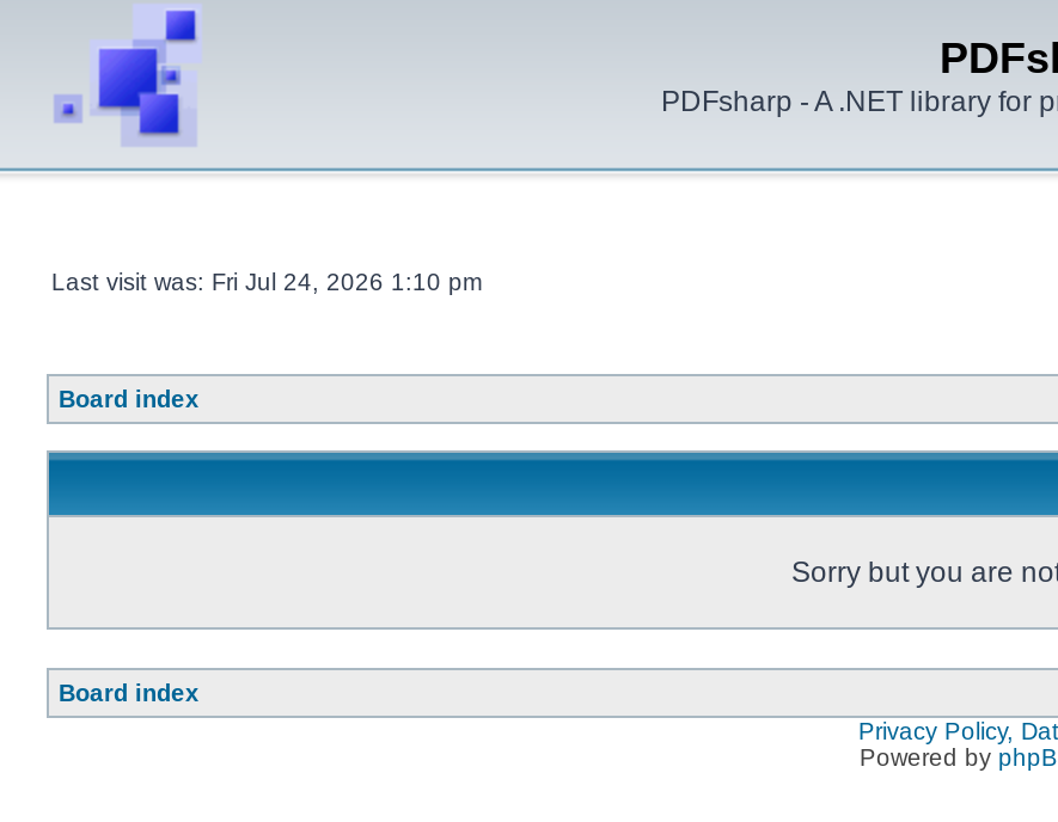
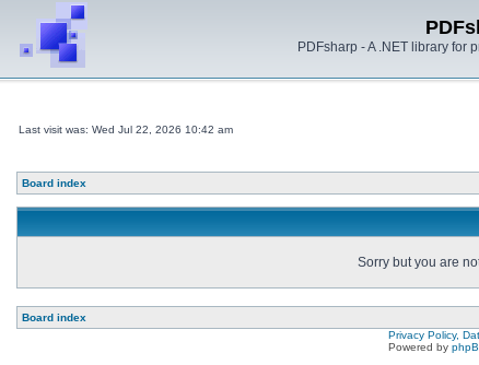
- Last visit was: Fri Jul 24, 2026 1:10 pm
+ Last visit was: Wed Jul 22, 2026 10:42 am
